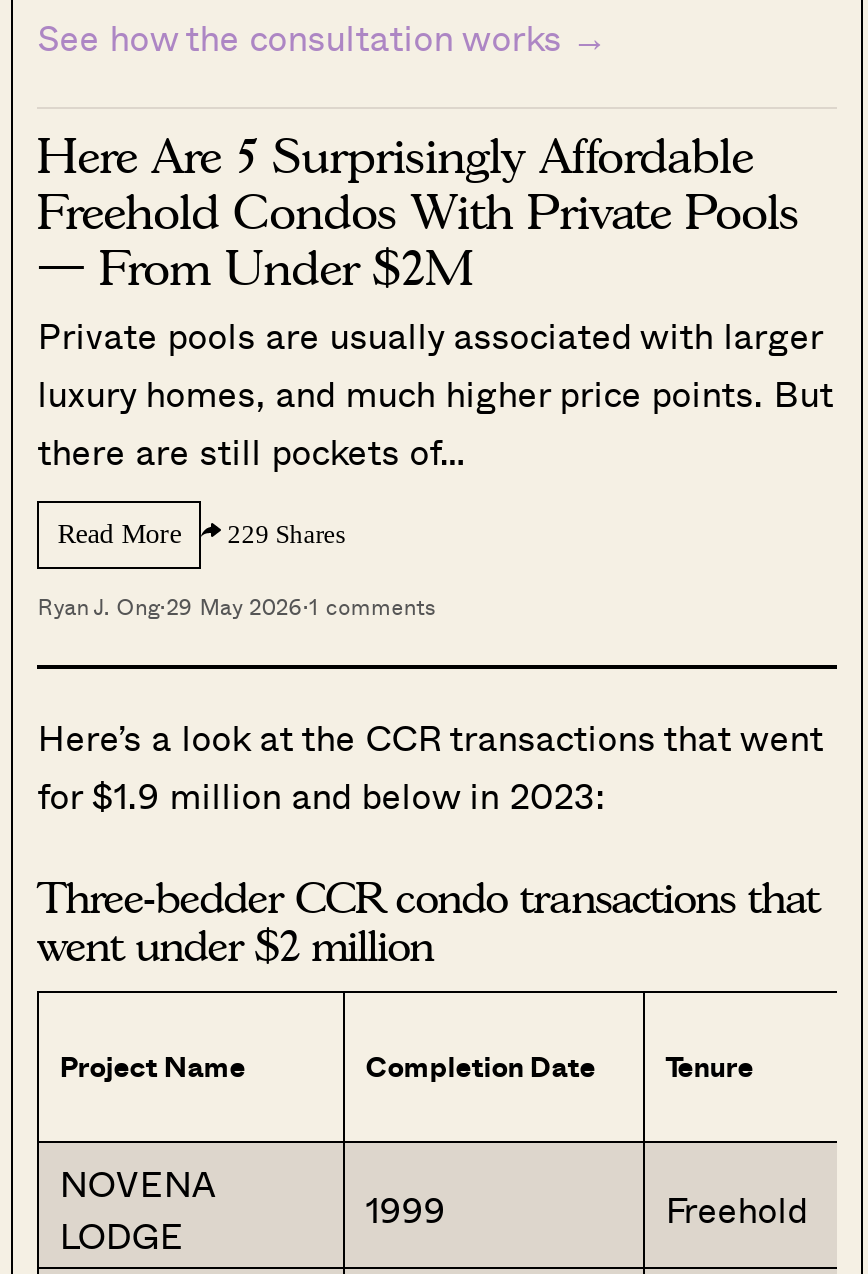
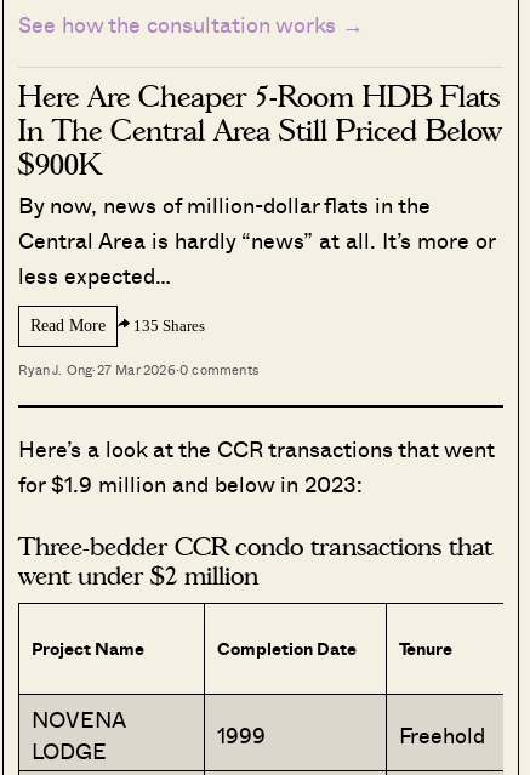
- Here Are 5 Surprisingly Affordable
- Freehold Condos With Private Pools
- — From Under $2M
- Private pools are usually associated with larger
- luxury homes, and much higher price points. But
- there are still pockets of…
+ Here Are Cheaper 5-Room HDB Flats
+ In The Central Area Still Priced Below
+ $900K
+ By now, news of million-dollar flats in the
+ Central Area is hardly “news” at all. It’s more or
+ less expected…

- Read More 229 Shares
+ Read More 135 Shares

- Ryan J. Ong·29 May 2026· 1 comments
+ Ryan J. Ong·27 Mar 2026· 0 comments
